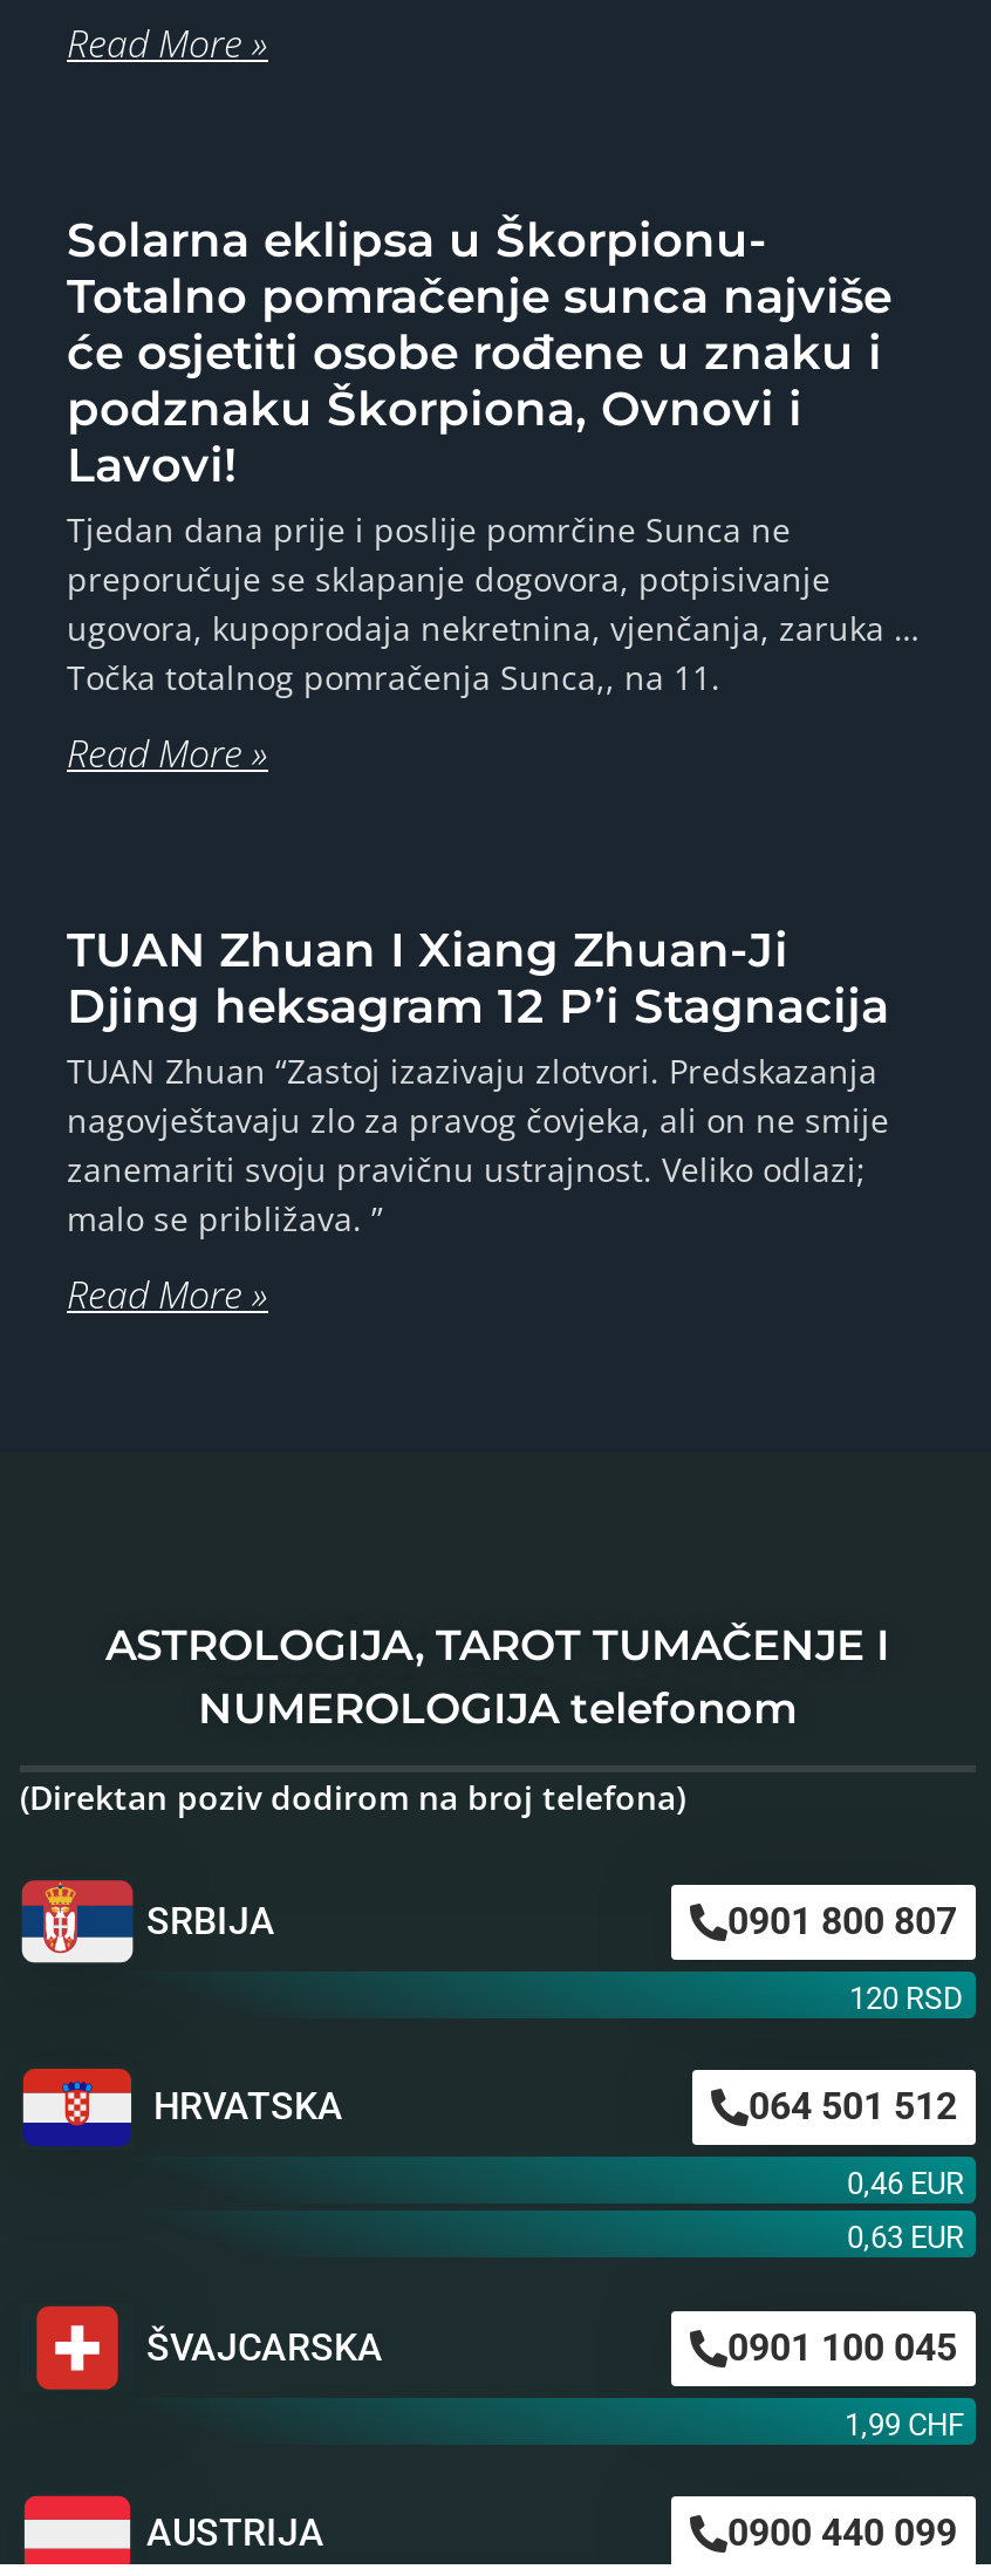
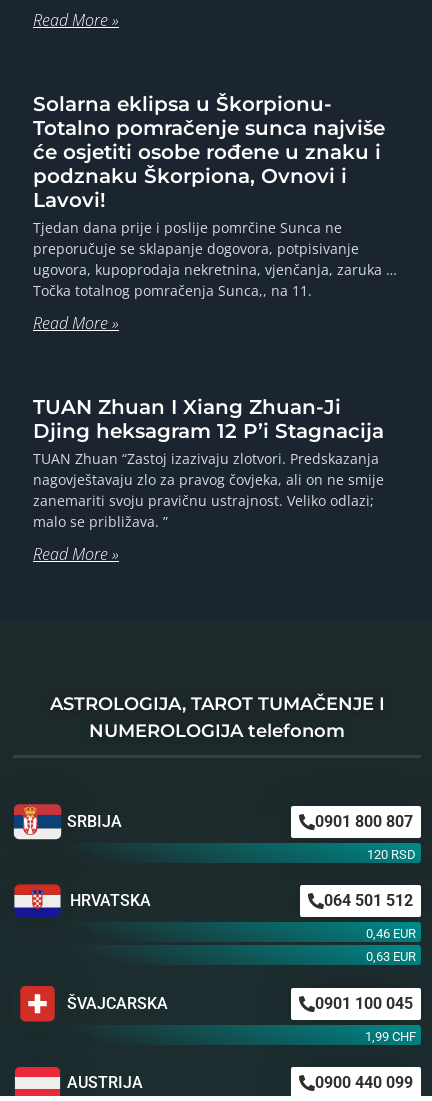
- (Direktan poziv dodirom na broj telefona)
